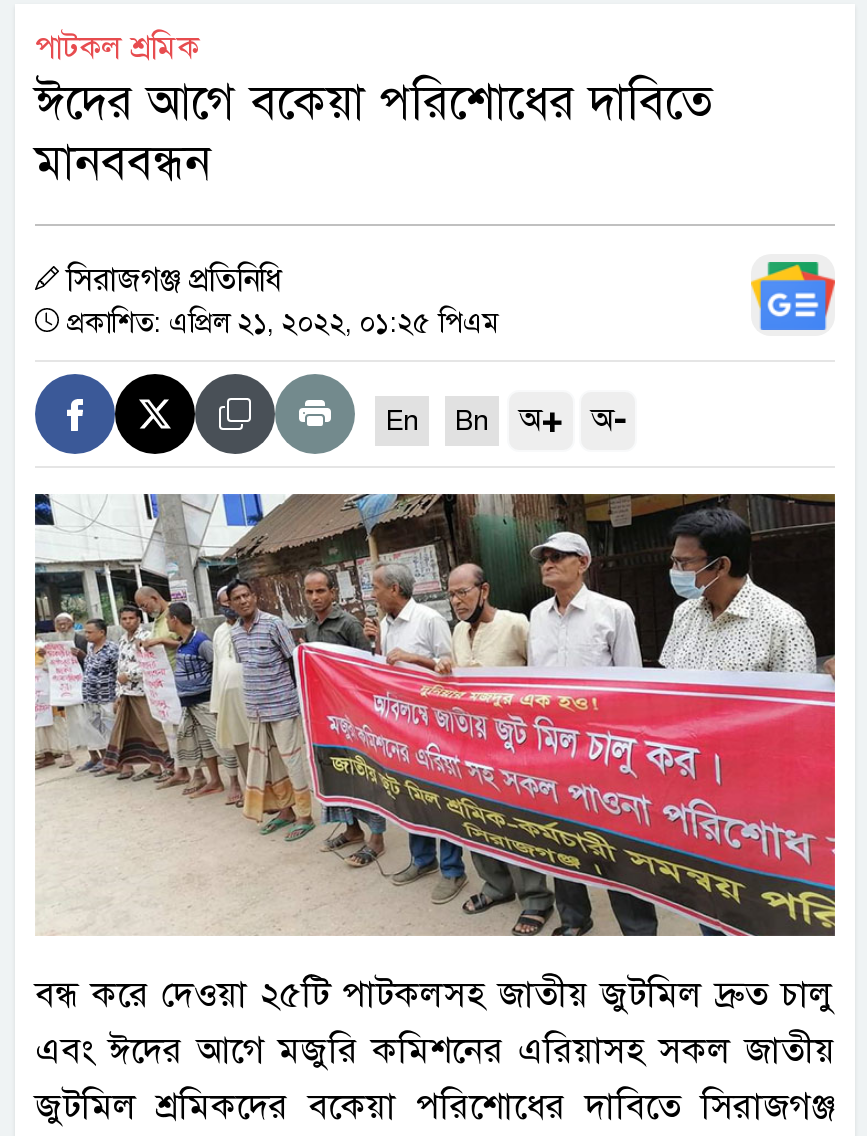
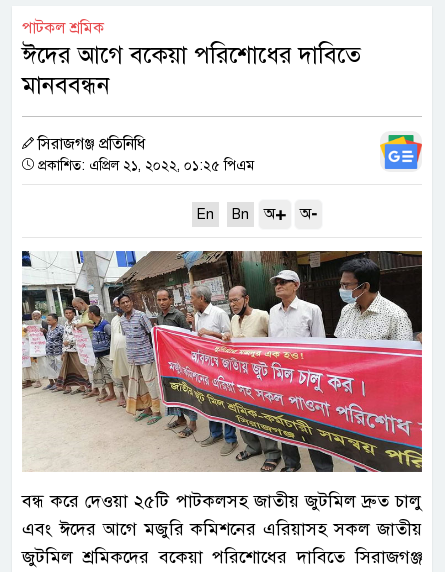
- [image]
